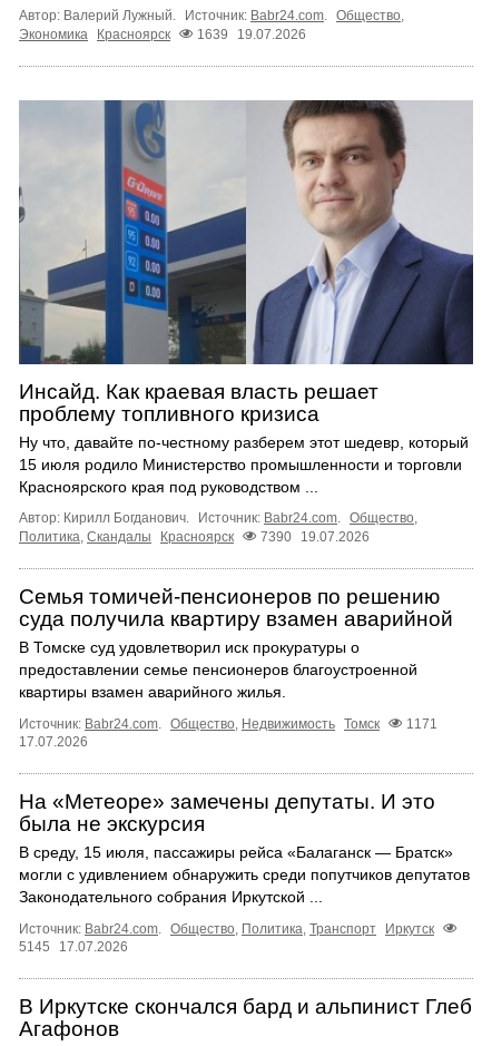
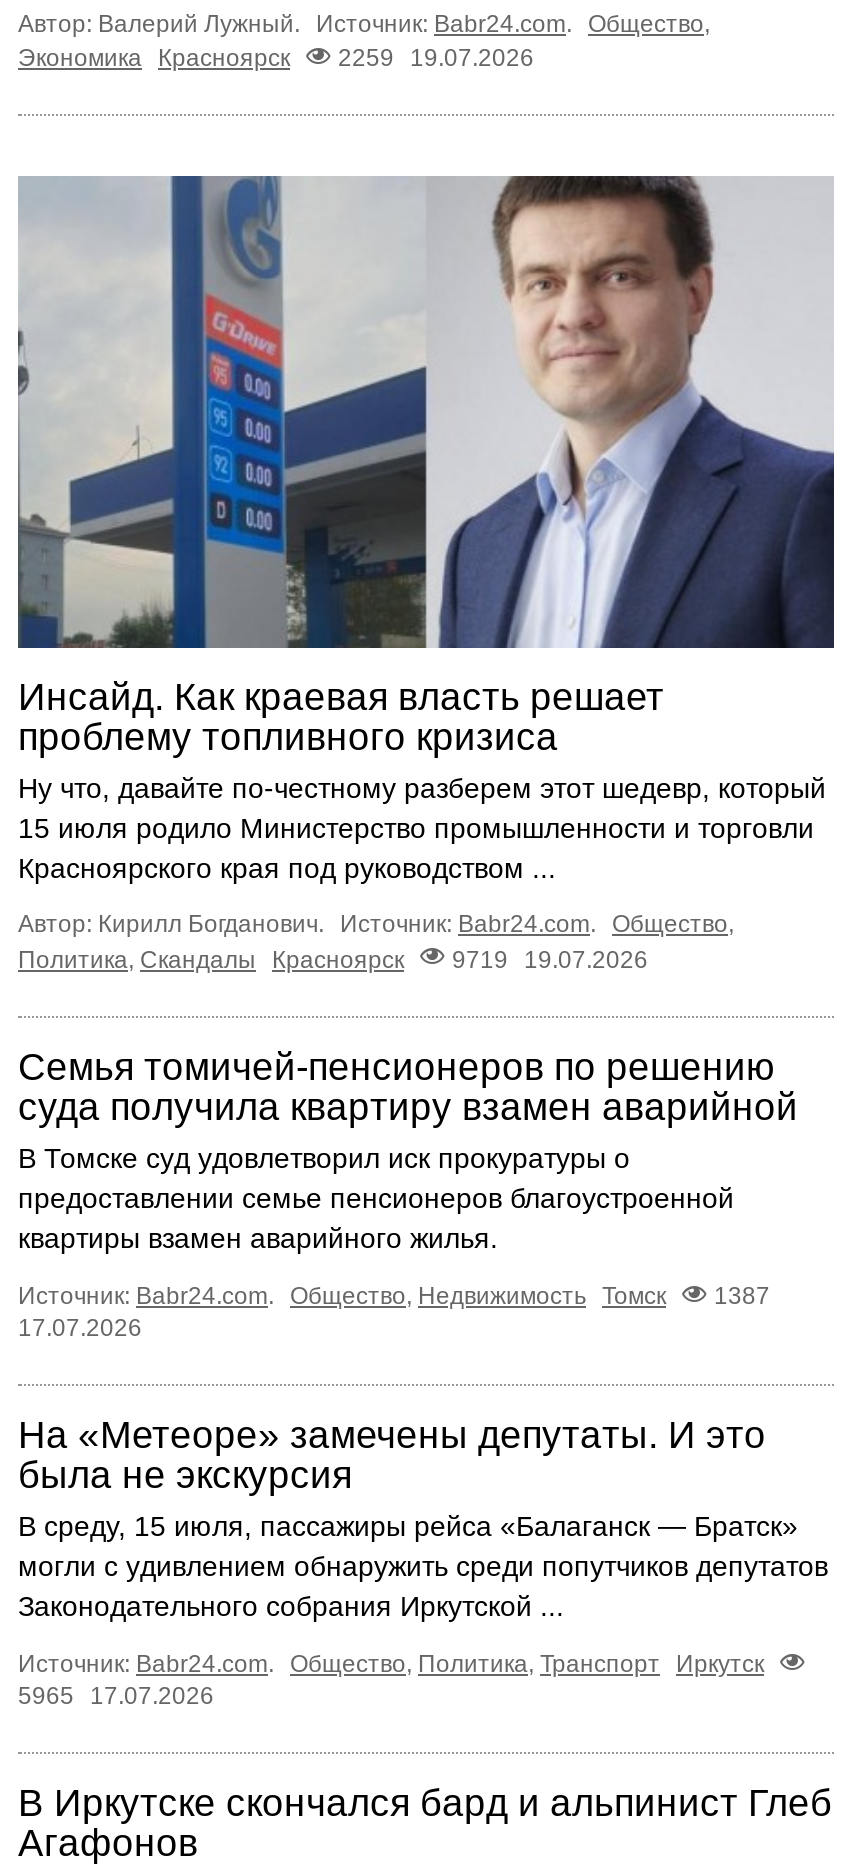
- Экономика Красноярск 1639 19.07.2026
+ Экономика Красноярск 2259 19.07.2026

- Политика, Скандалы Красноярск 7390 19.07.2026
+ Политика, Скандалы Красноярск 9719 19.07.2026

- Источник: Babr24.com. Общество, Недвижимость Томск 1171
+ Источник: Babr24.com. Общество, Недвижимость Томск 1387

- 5145 17.07.2026
+ 5965 17.07.2026
